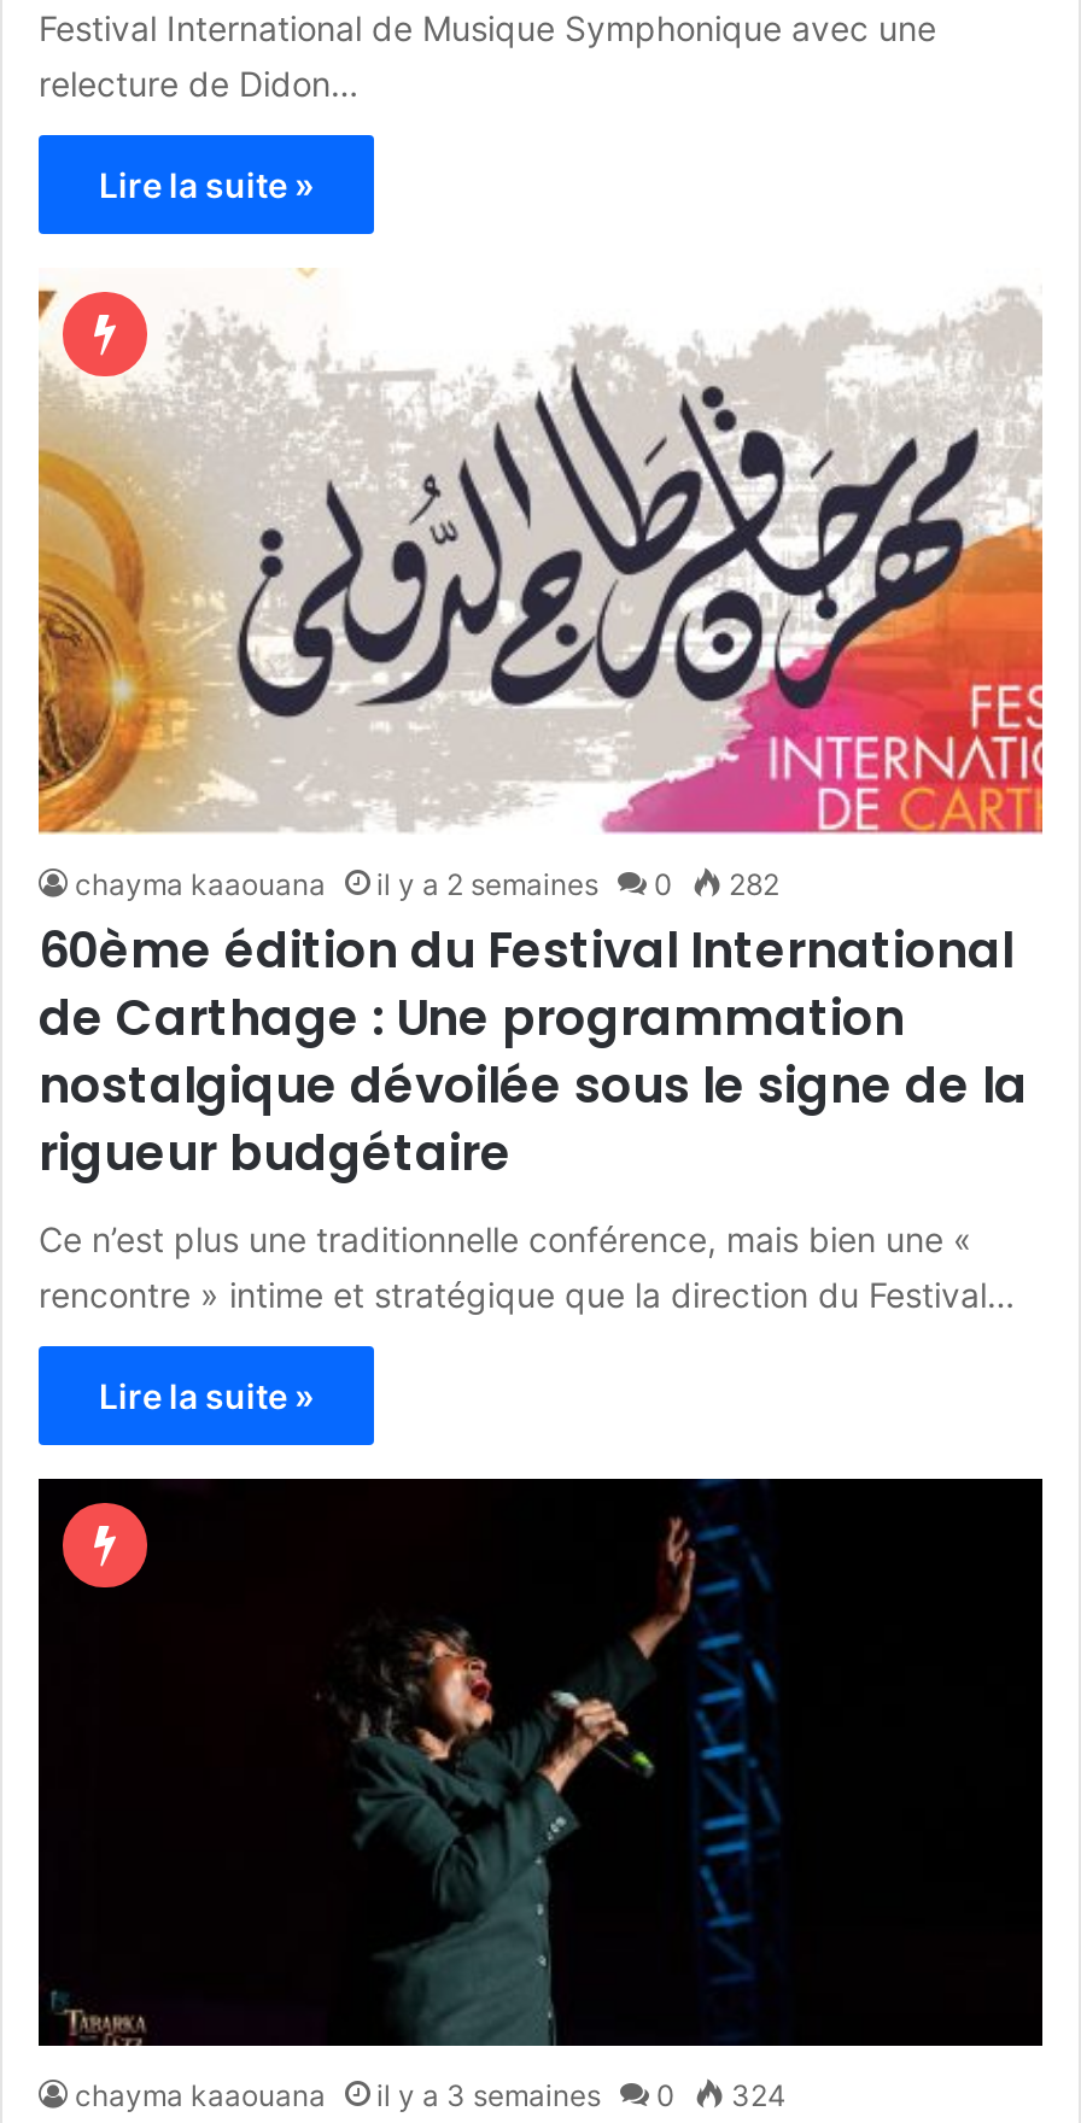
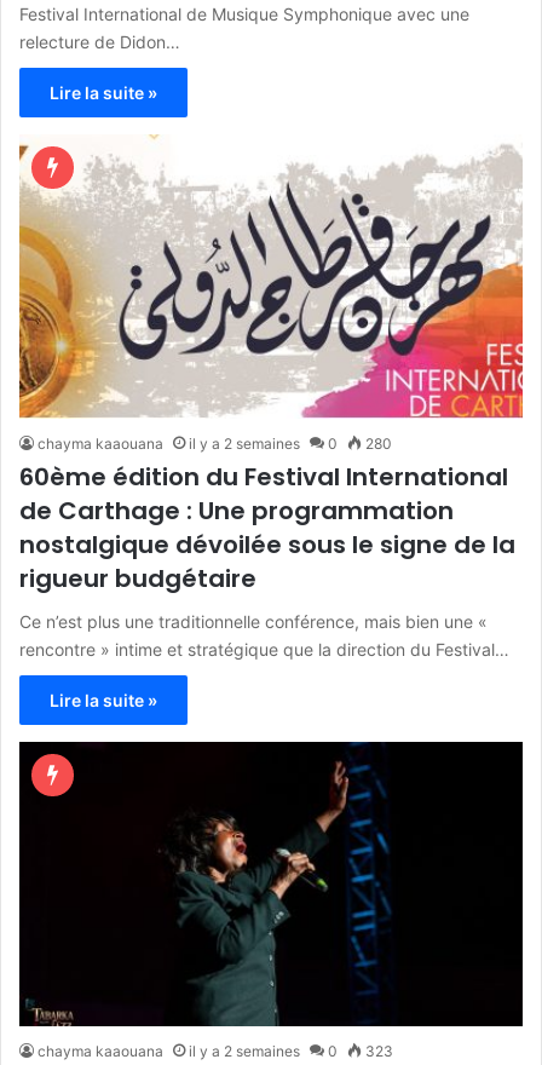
- chayma kaaouana il y a 2 semaines 0 282
+ chayma kaaouana il y a 2 semaines 0 280

- il y a 3 semaines
+ il y a 2 semaines

- 324
+ 323
